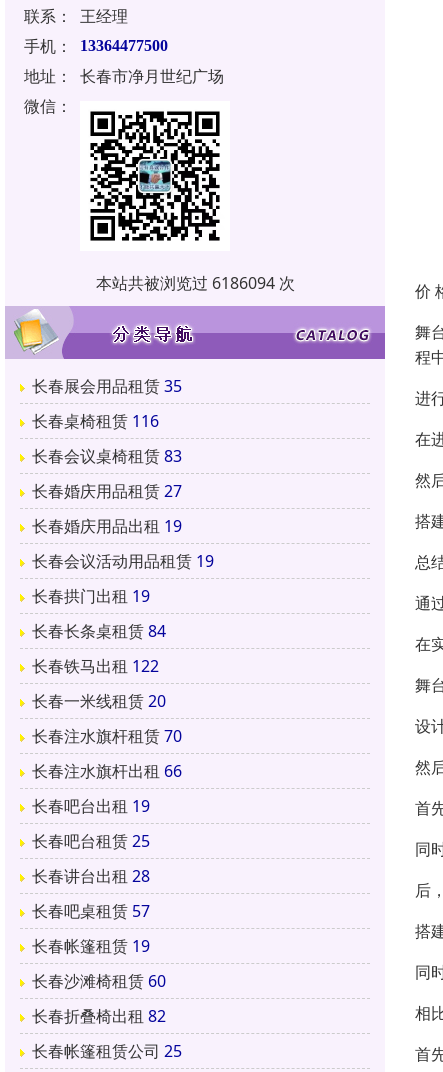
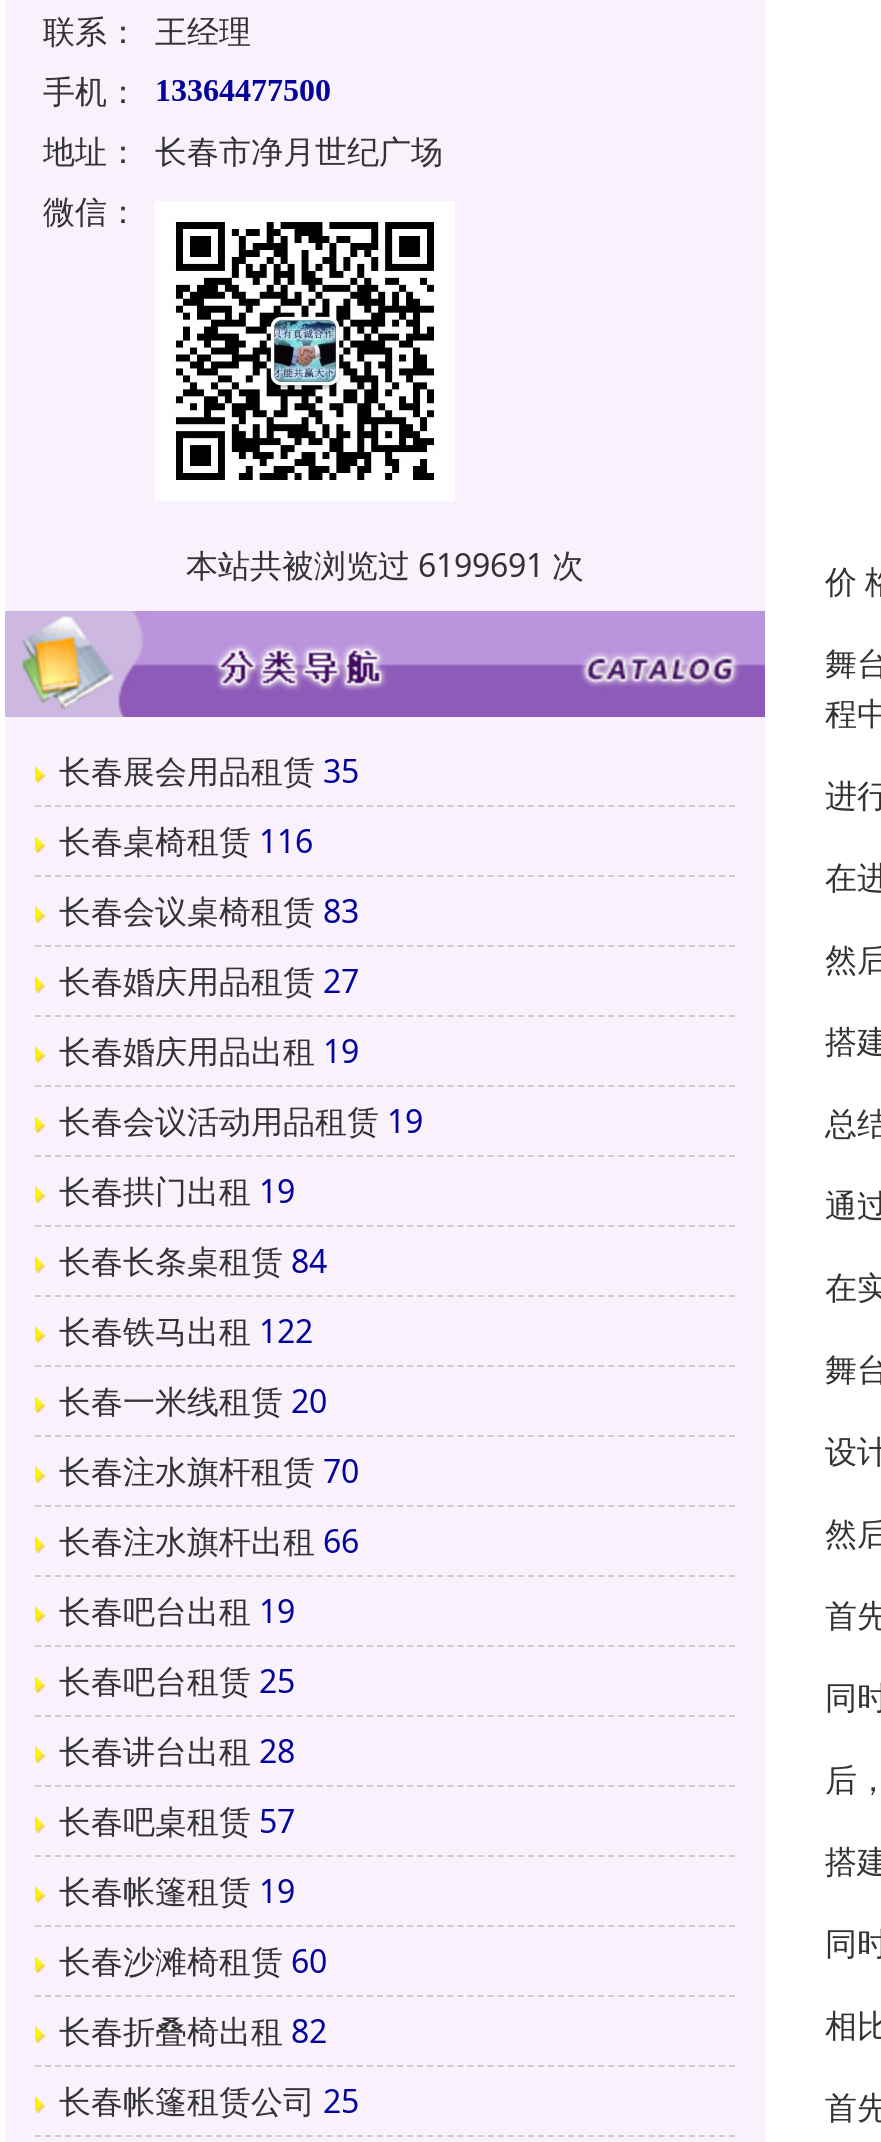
- 本站共被浏览过 6186094 次
+ 本站共被浏览过 6199691 次
